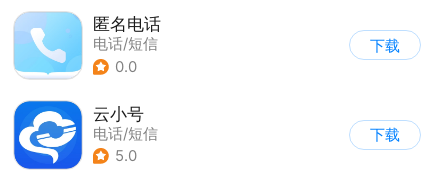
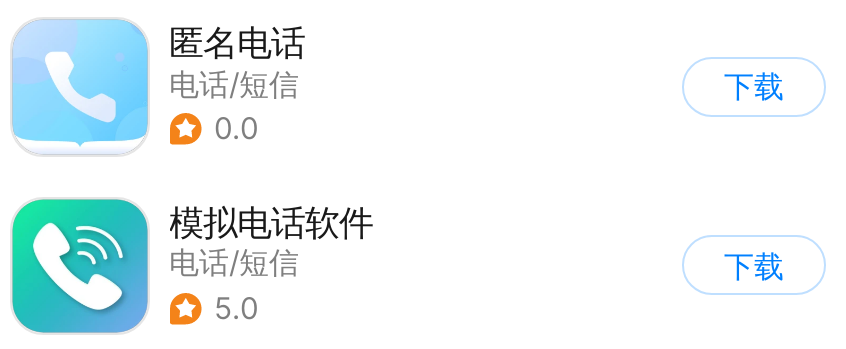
- [image]
- 云小号
+ [image]
+ 模拟电话软件
